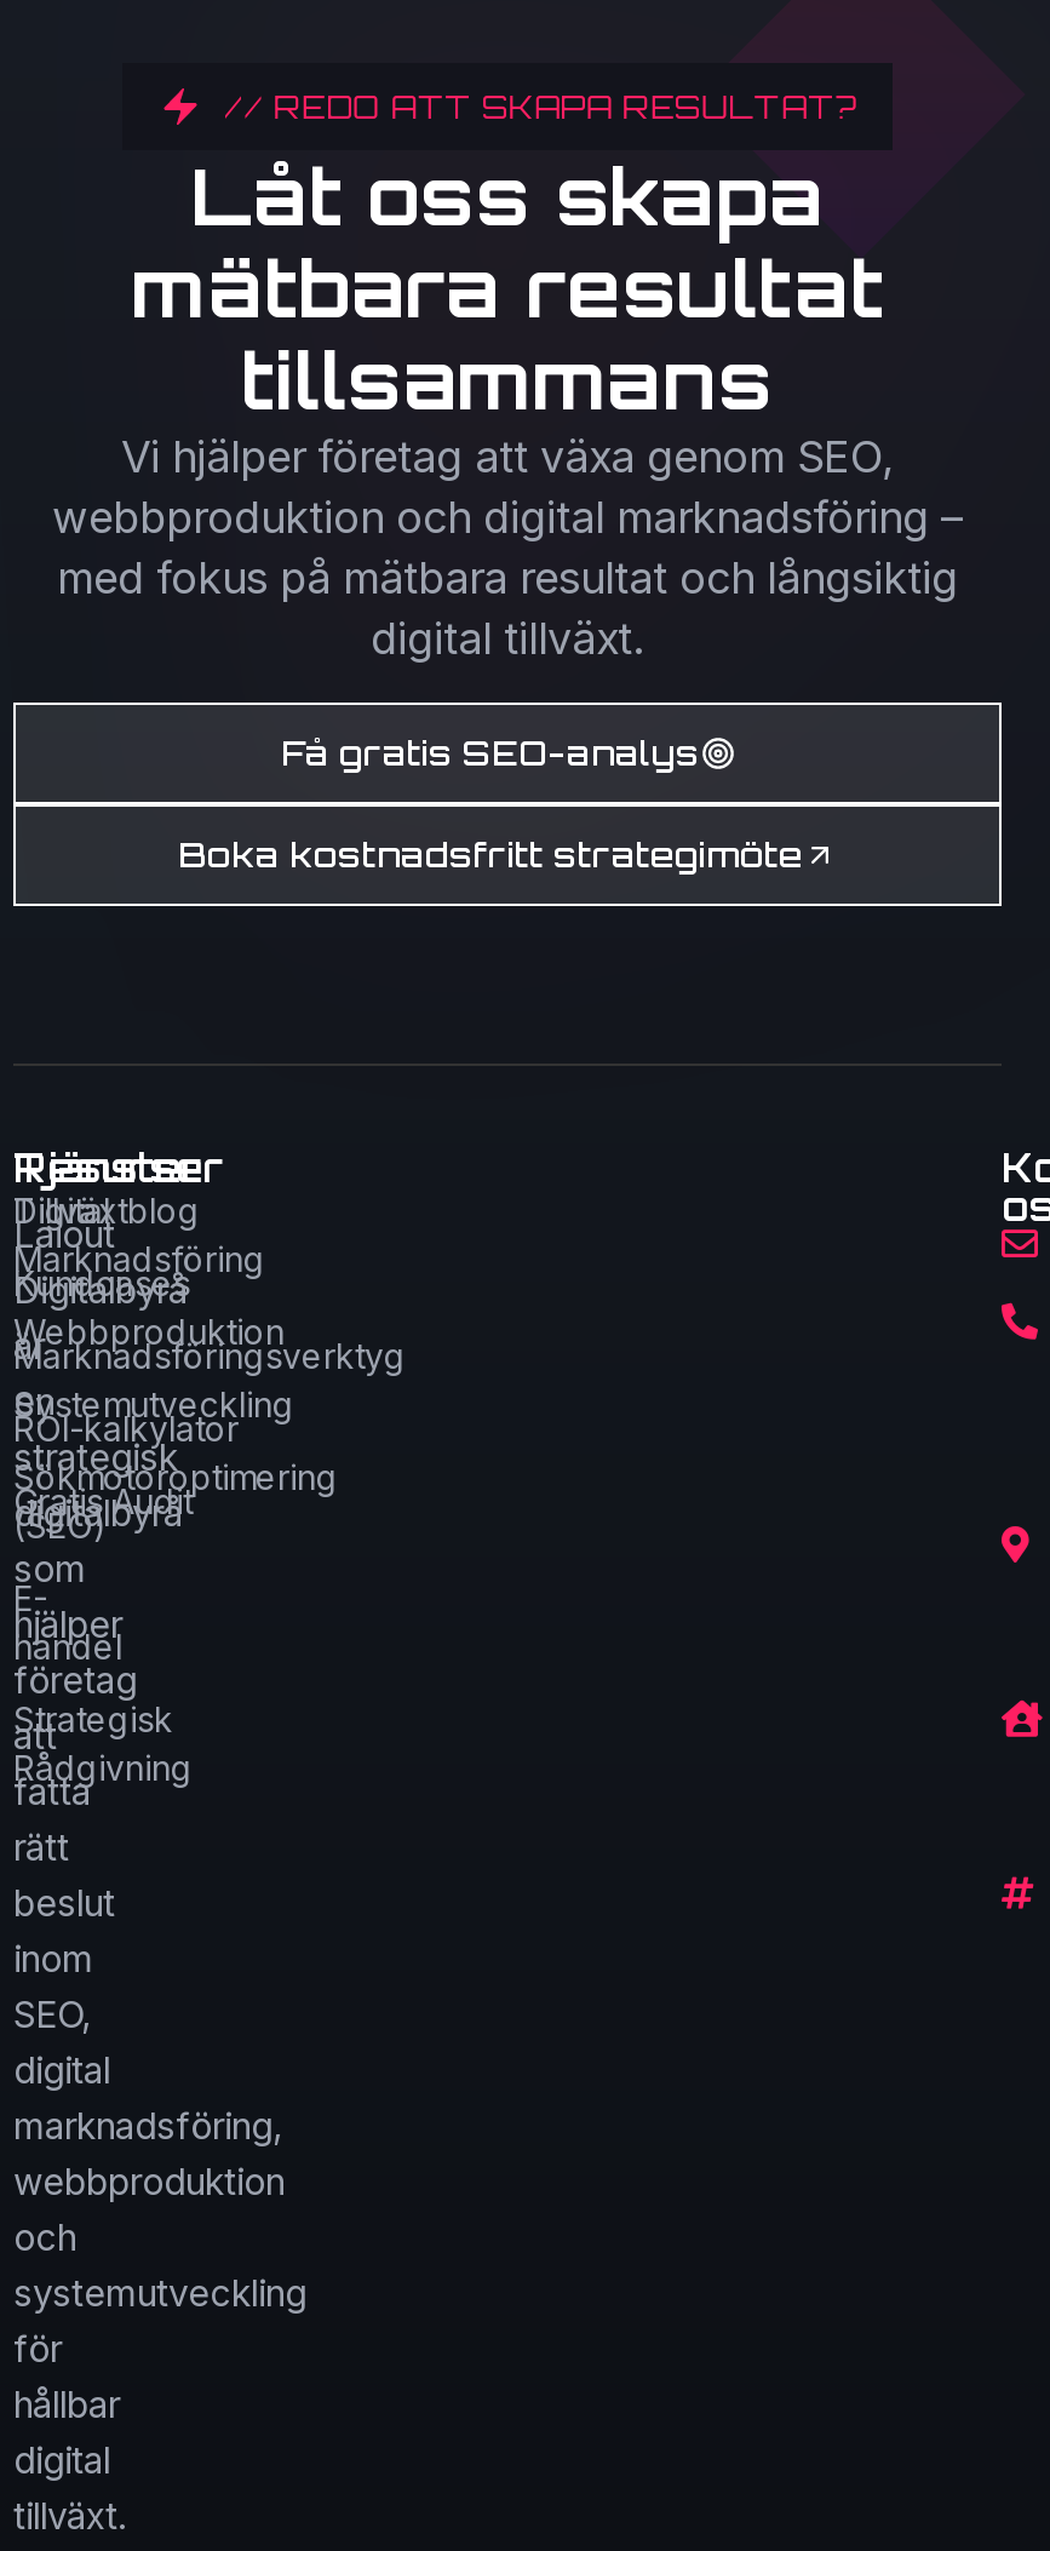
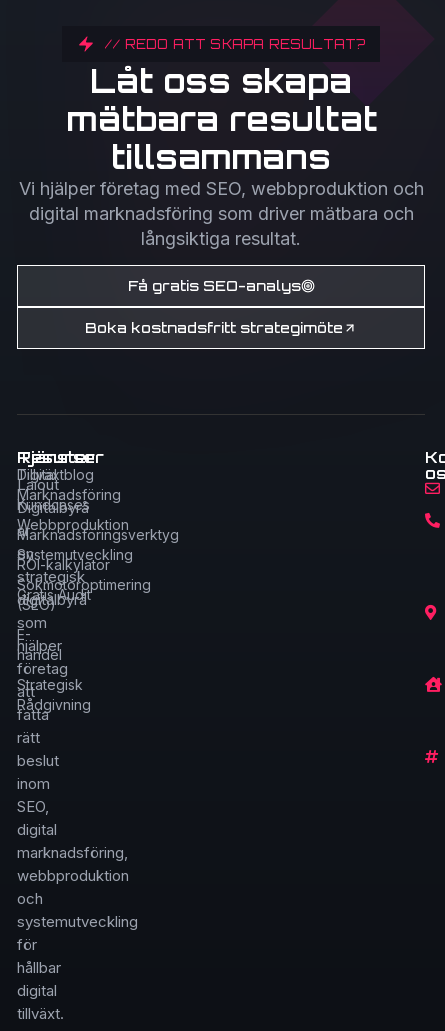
- Vi hjälper företag att växa genom SEO,
- webbproduktion och digital marknadsföring –
- med fokus på mätbara resultat och långsiktig
- digital tillväxt.
+ Vi hjälper företag med SEO, webbproduktion och
+ digital marknadsföring som driver mätbara och
+ långsiktiga resultat.
